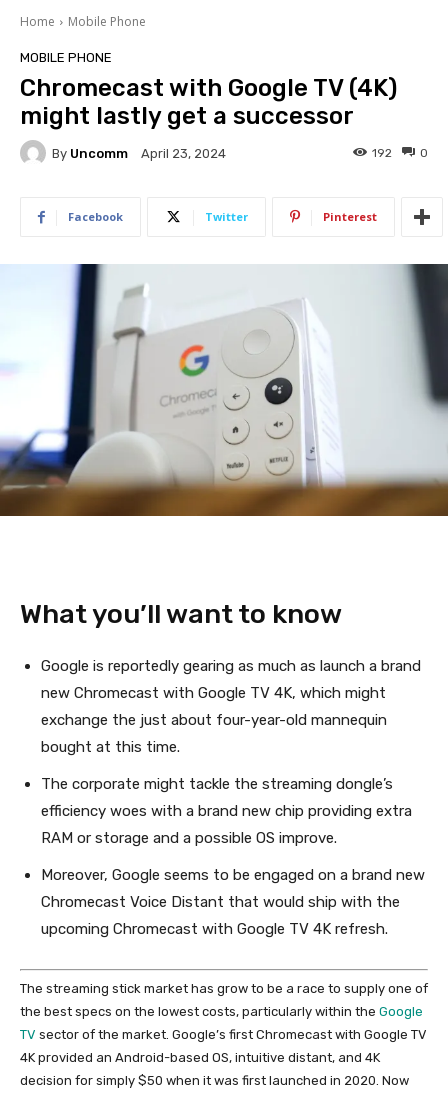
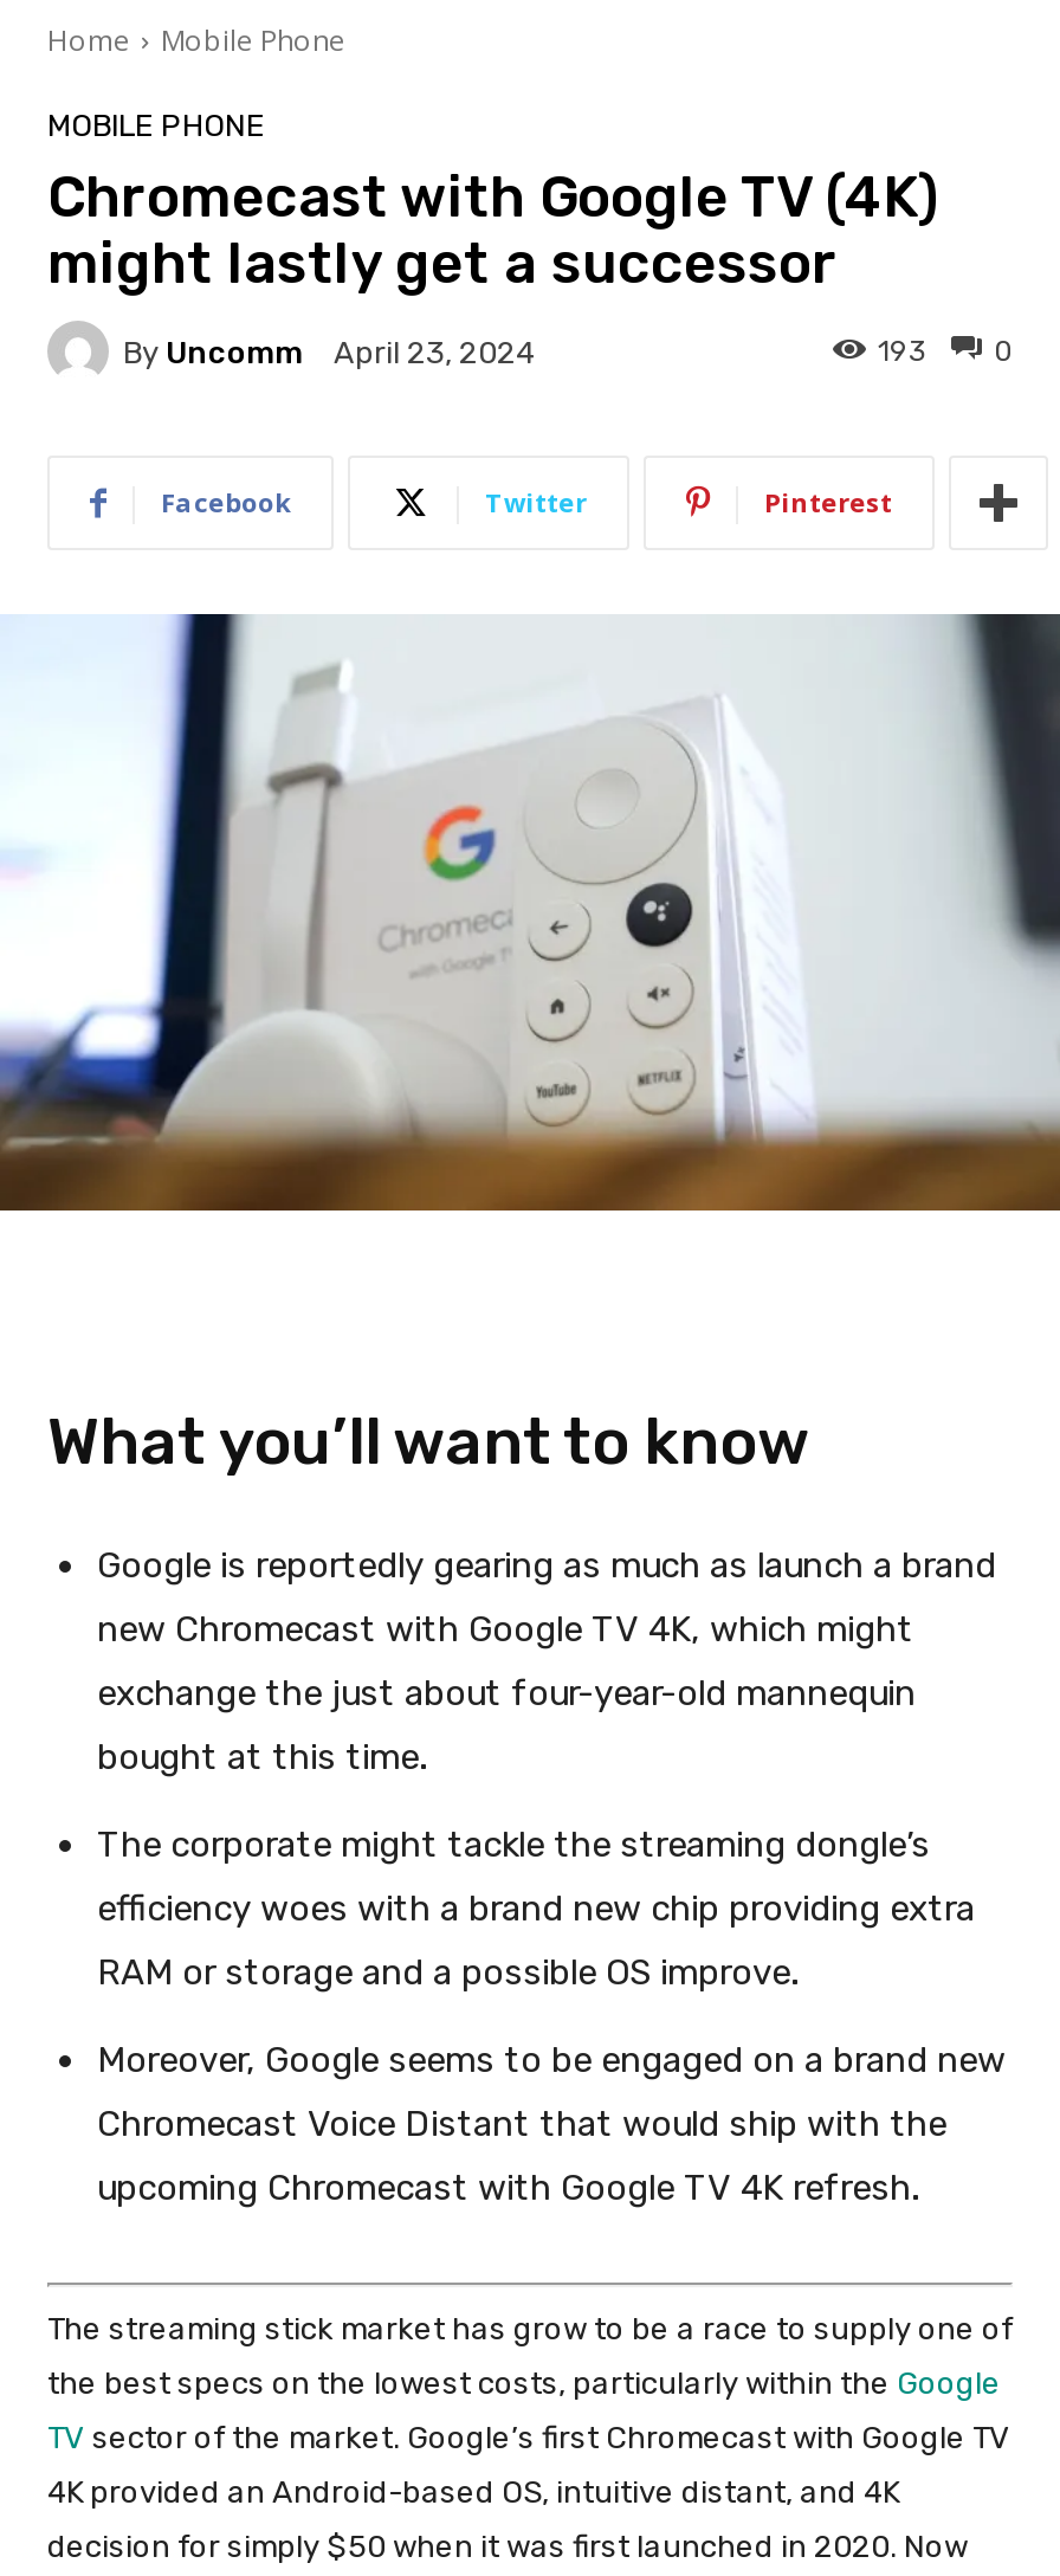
- 192 0
+ 193 0
